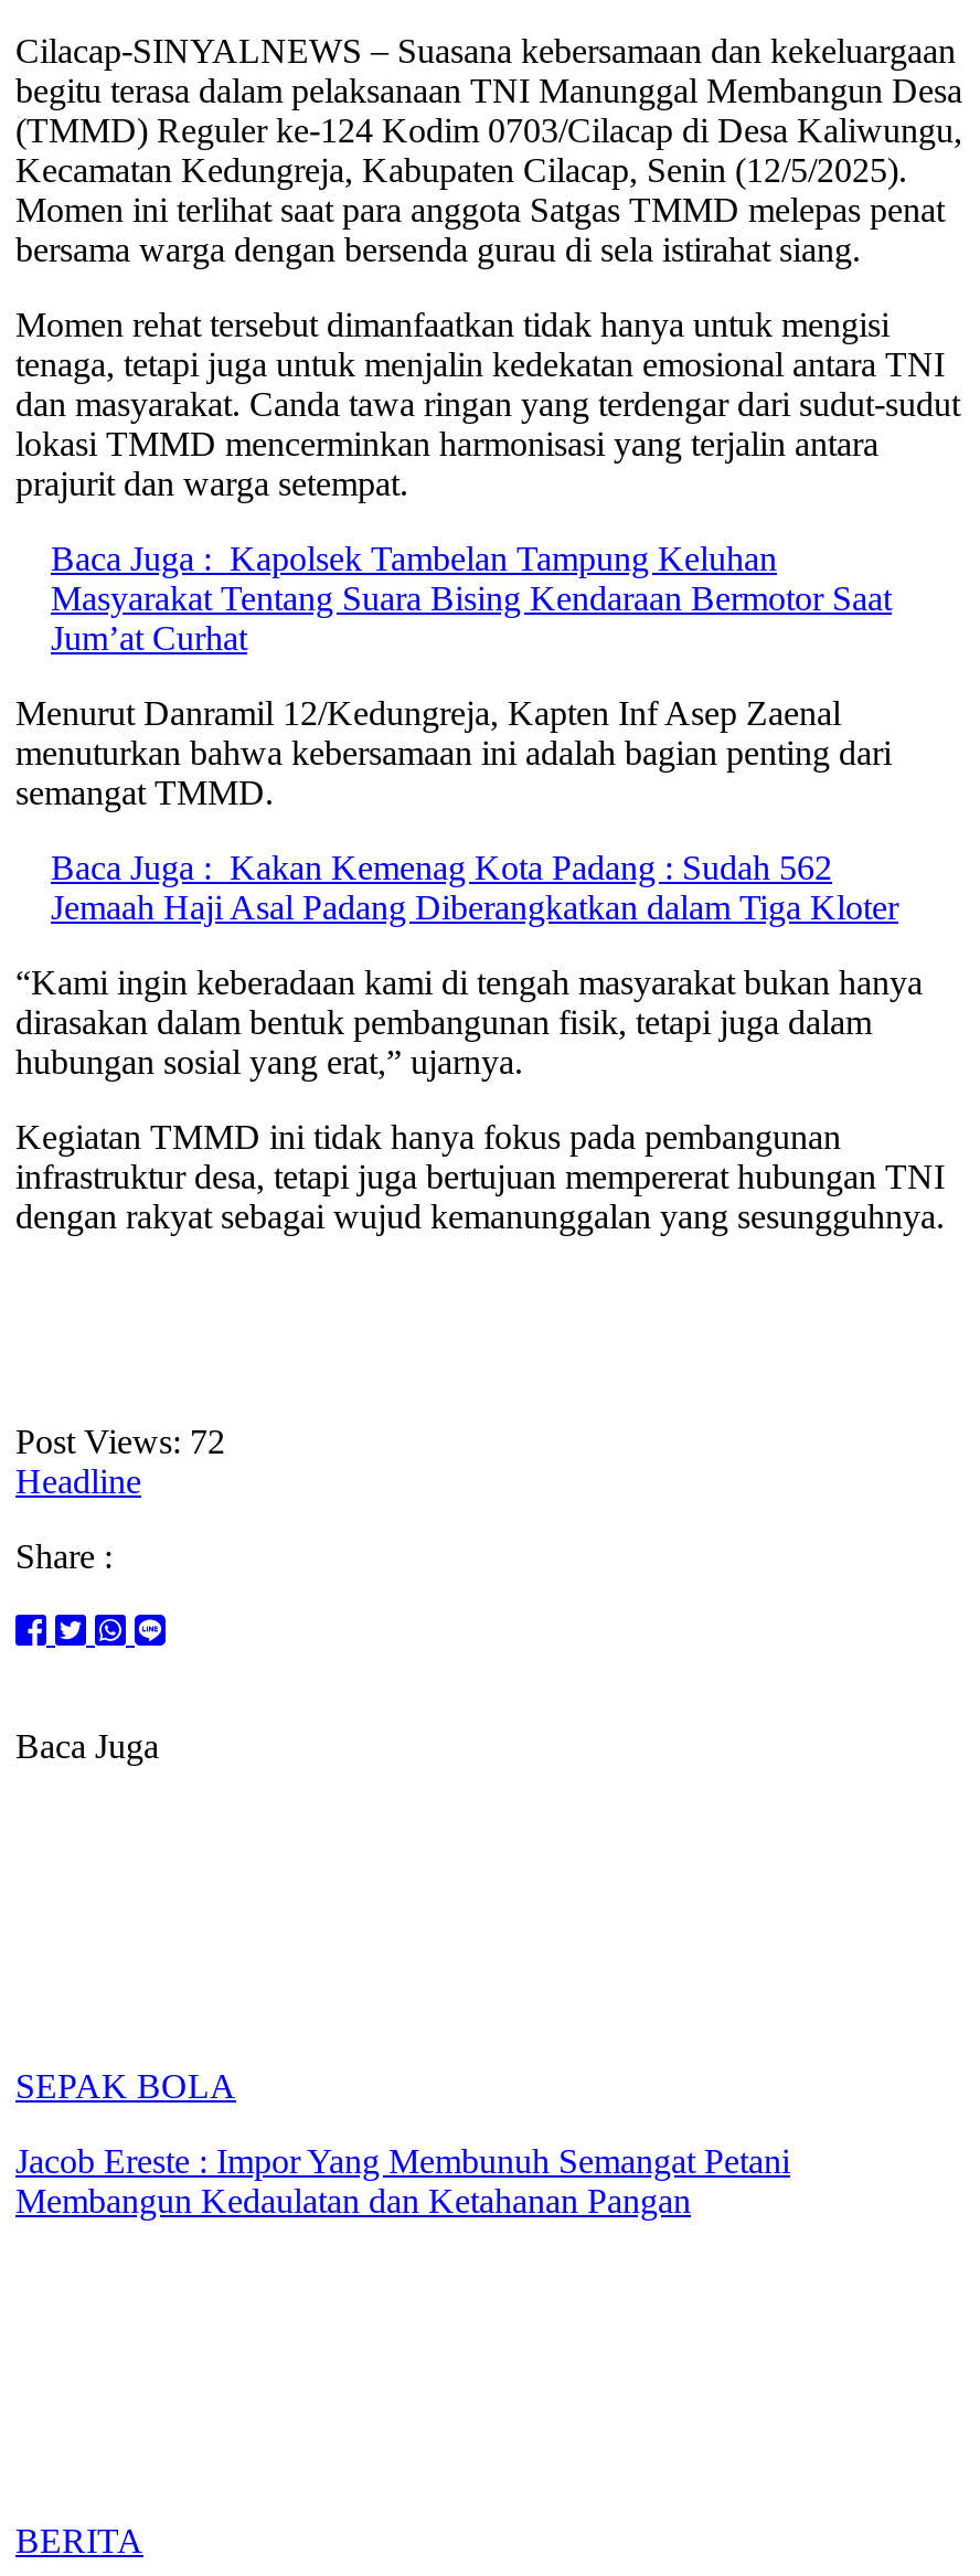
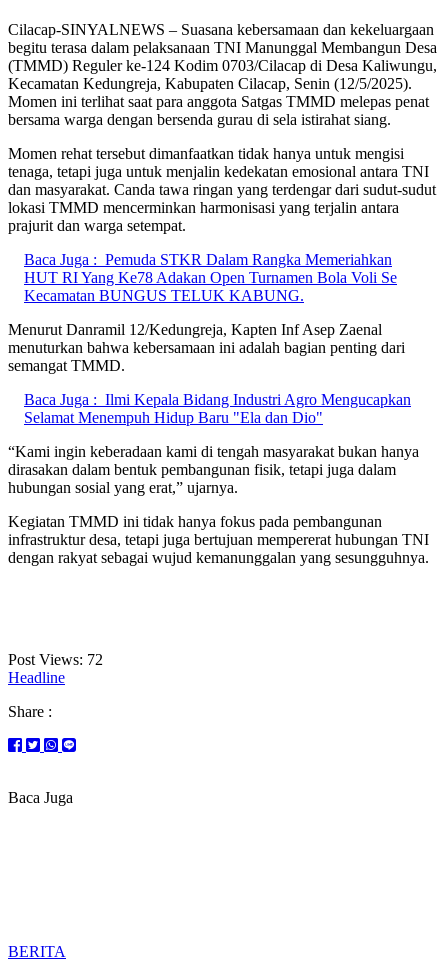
- Baca Juga : Kapolsek Tambelan Tampung Keluhan
- Masyarakat Tentang Suara Bising Kendaraan Bermotor Saat
- Jum’at Curhat
+ Baca Juga : Pemuda STKR Dalam Rangka Memeriahkan
+ HUT RI Yang Ke78 Adakan Open Turnamen Bola Voli Se
+ Kecamatan BUNGUS TELUK KABUNG.

- Baca Juga : Kakan Kemenag Kota Padang : Sudah 562
- Jemaah Haji Asal Padang Diberangkatkan dalam Tiga Kloter
+ Baca Juga : Ilmi Kepala Bidang Industri Agro Mengucapkan
+ Selamat Menempuh Hidup Baru "Ela dan Dio"

- SEPAK BOLA
- Jacob Ereste : Impor Yang Membunuh Semangat Petani
- Membangun Kedaulatan dan Ketahanan Pangan
